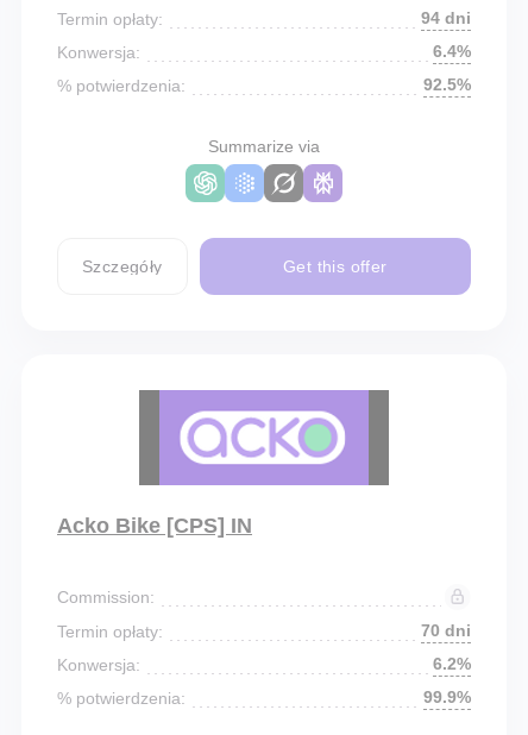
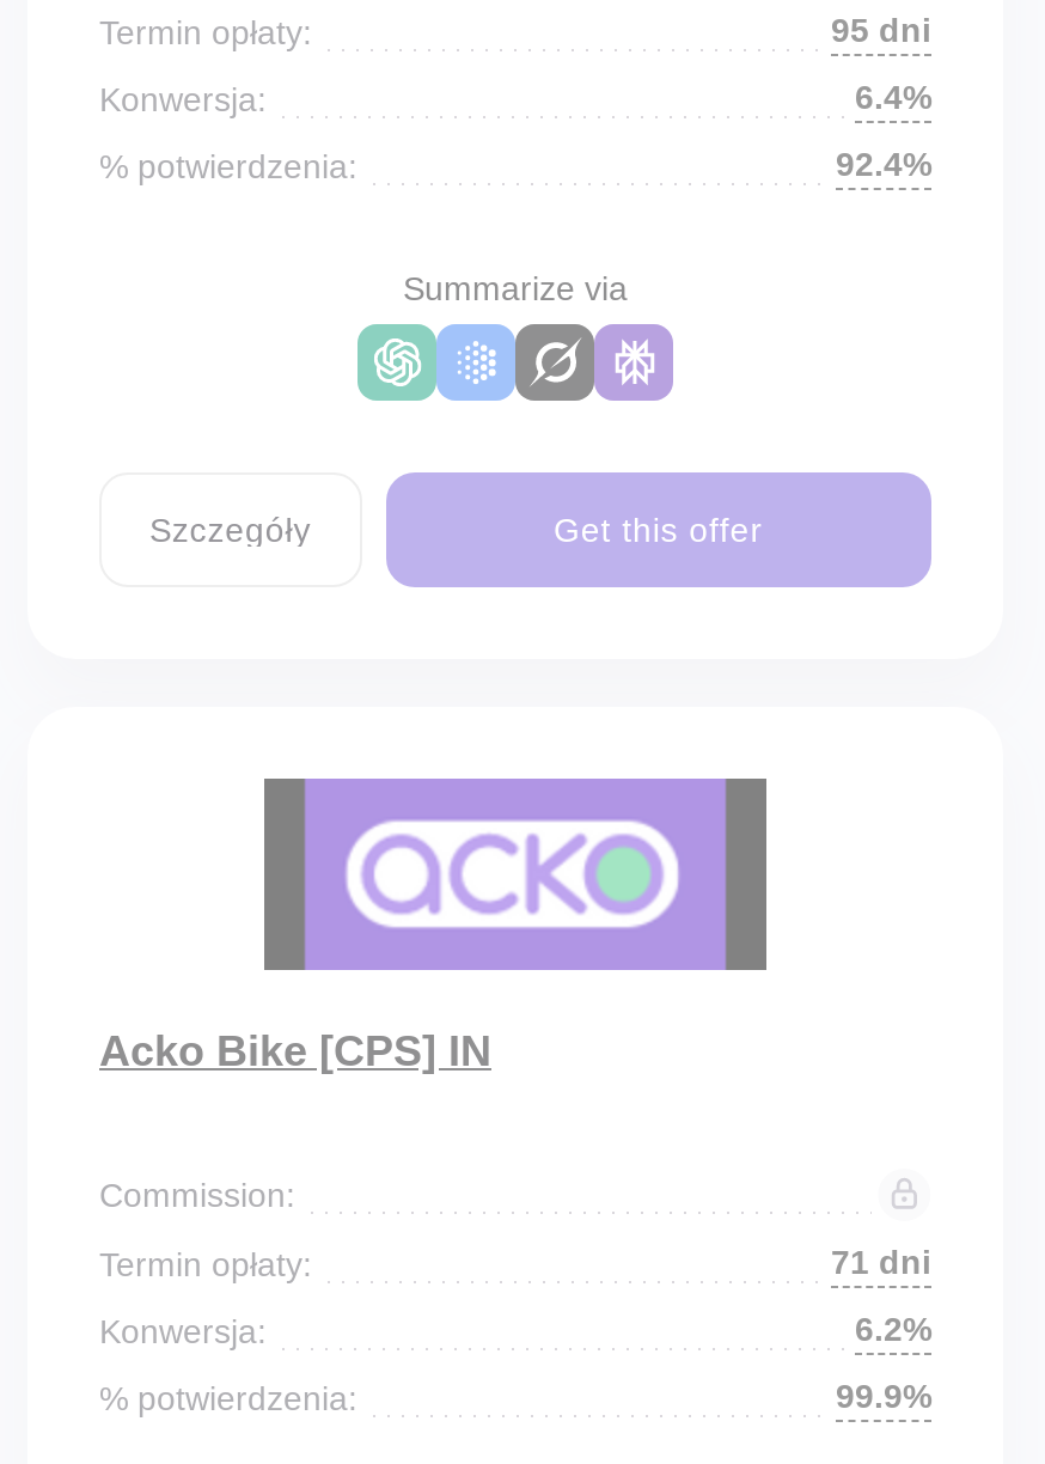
- 94 dni
+ 95 dni

- 92.5%
+ 92.4%

- 70 dni
+ 71 dni
